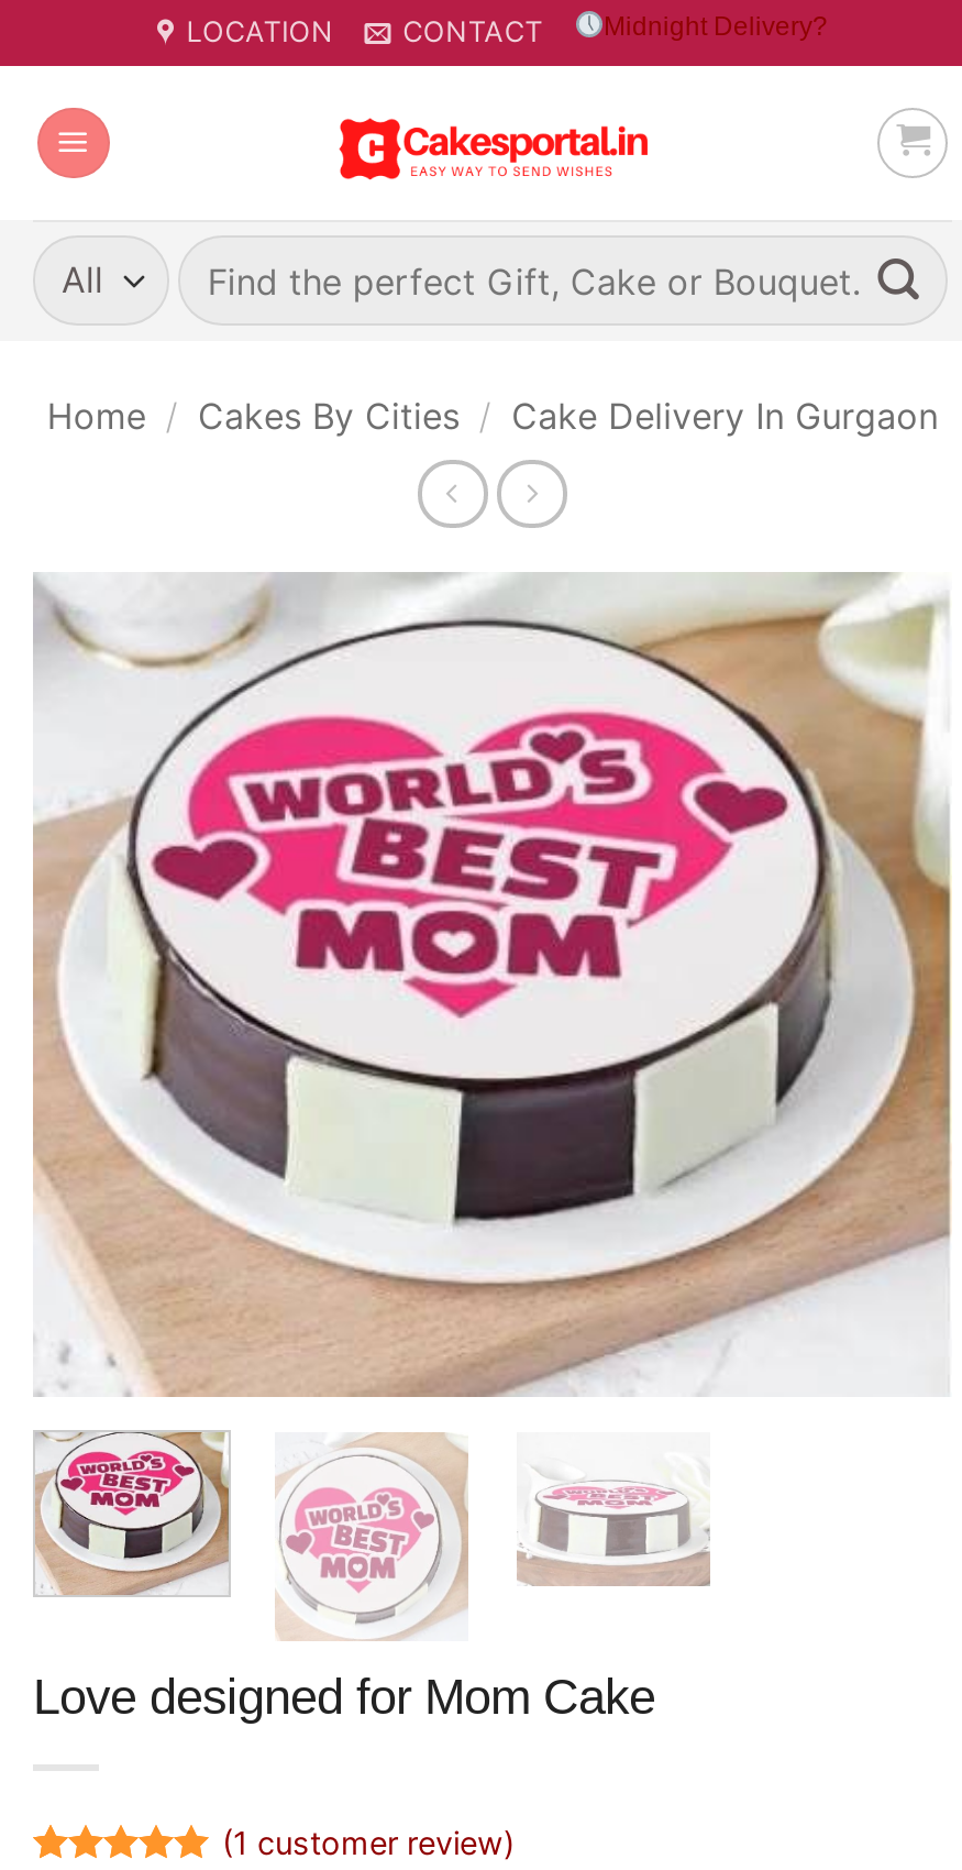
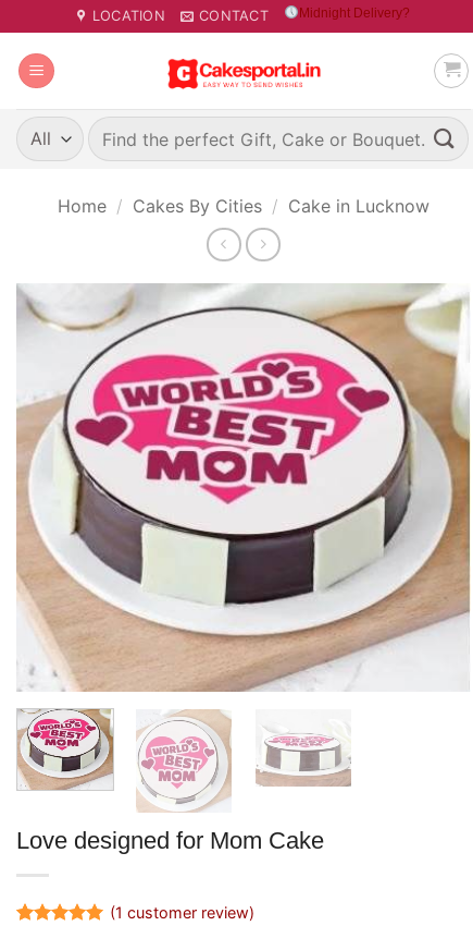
- Home / Cakes By Cities / Cake Delivery In Gurgaon
+ Home / Cakes By Cities / Cake in Lucknow
